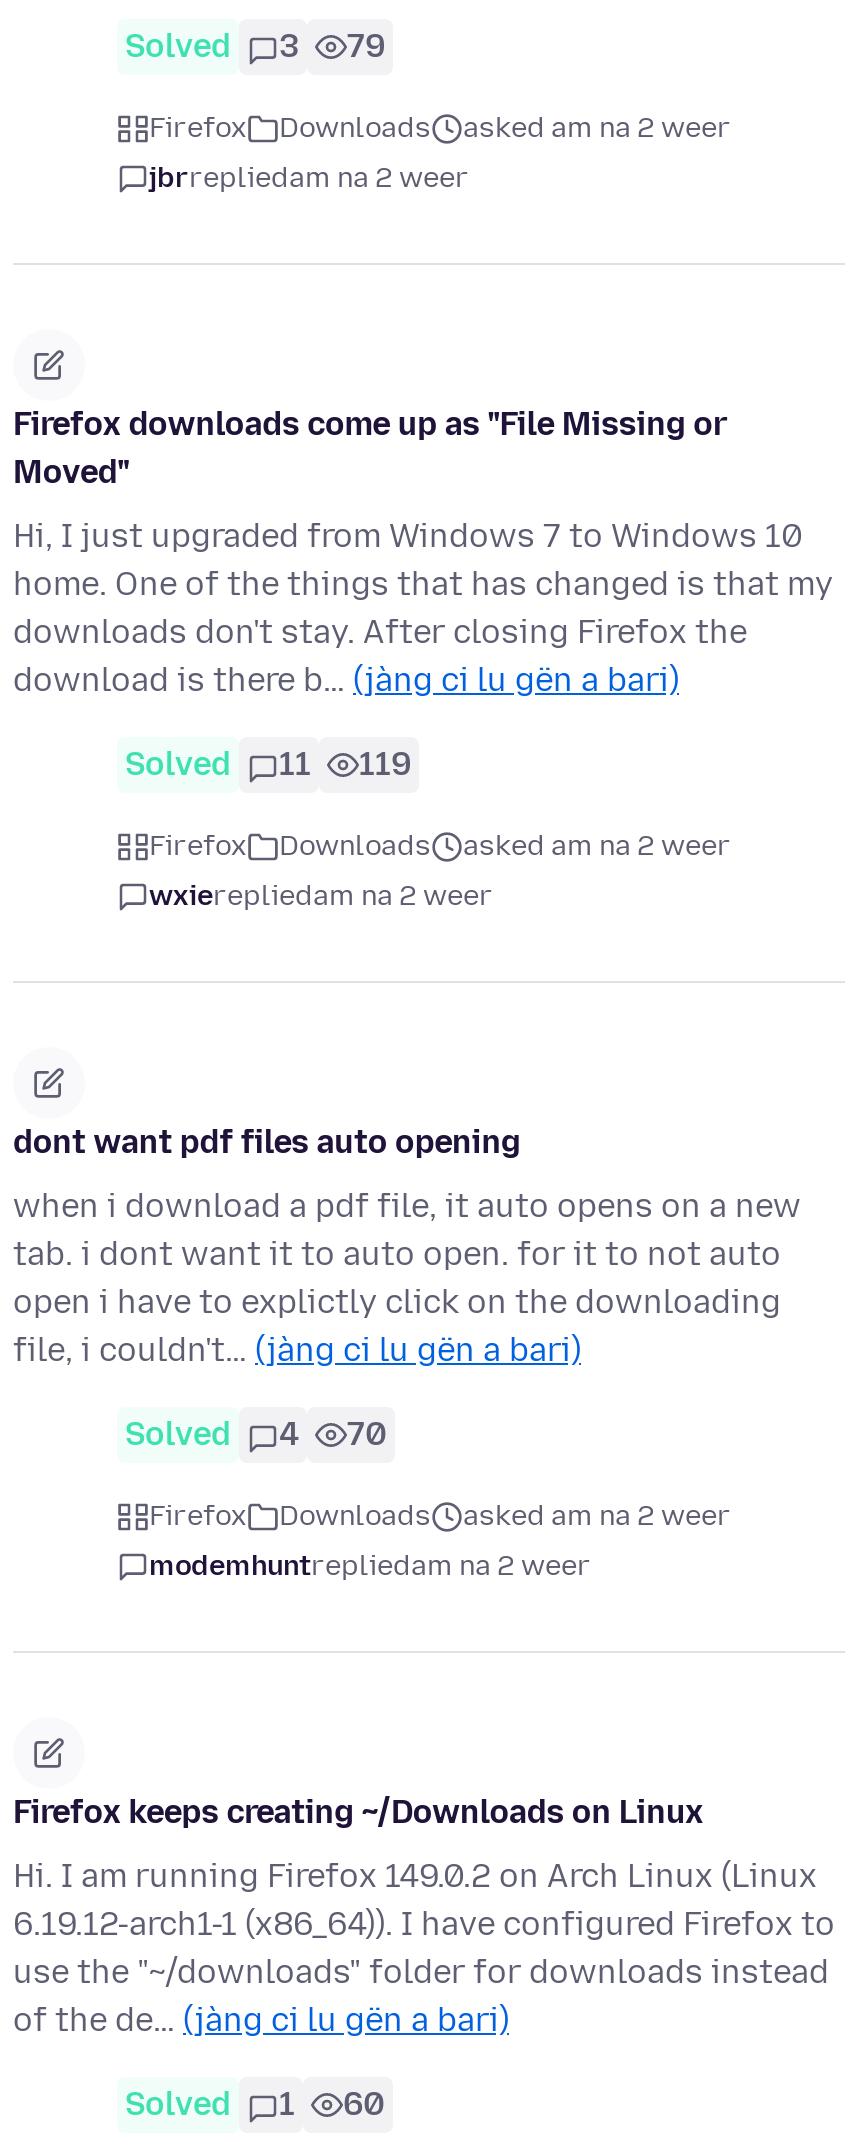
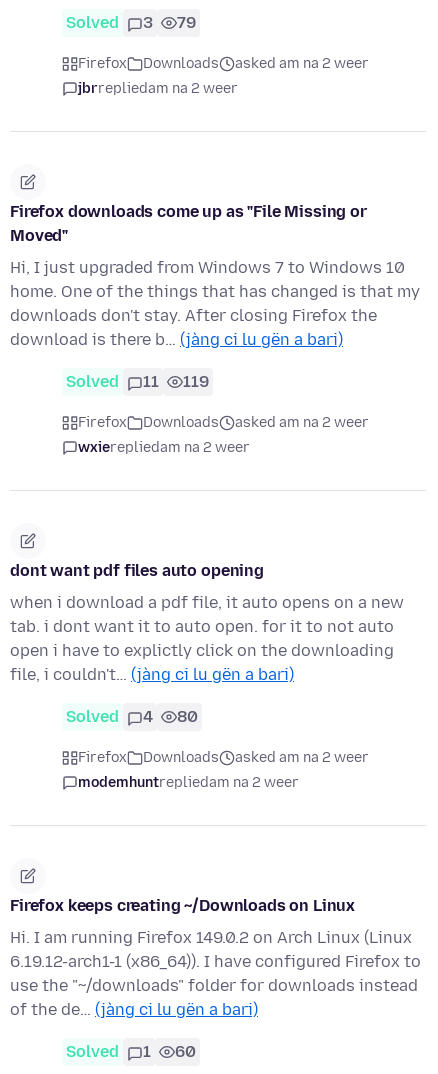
- Solved 4 70
+ Solved 4 80
